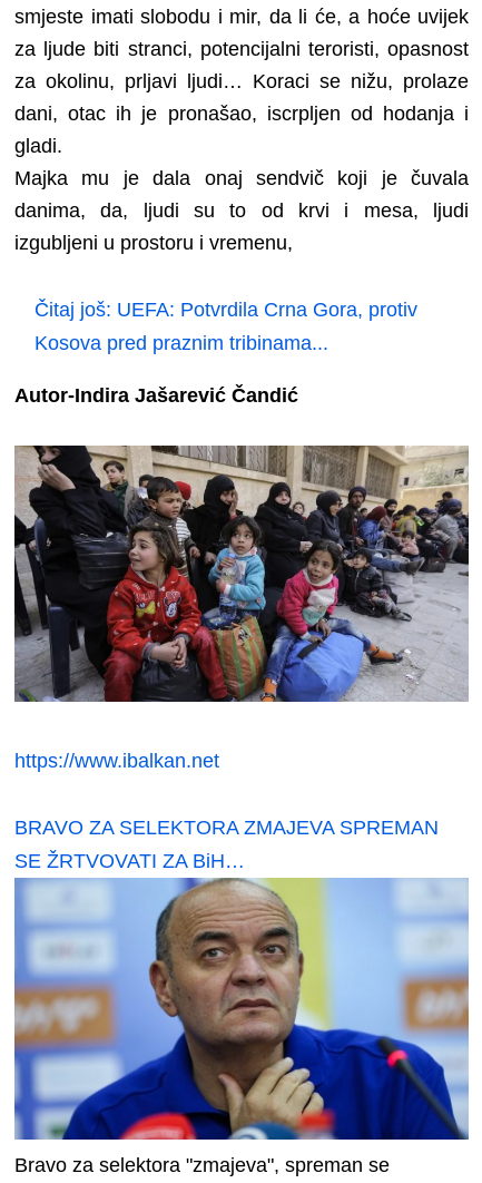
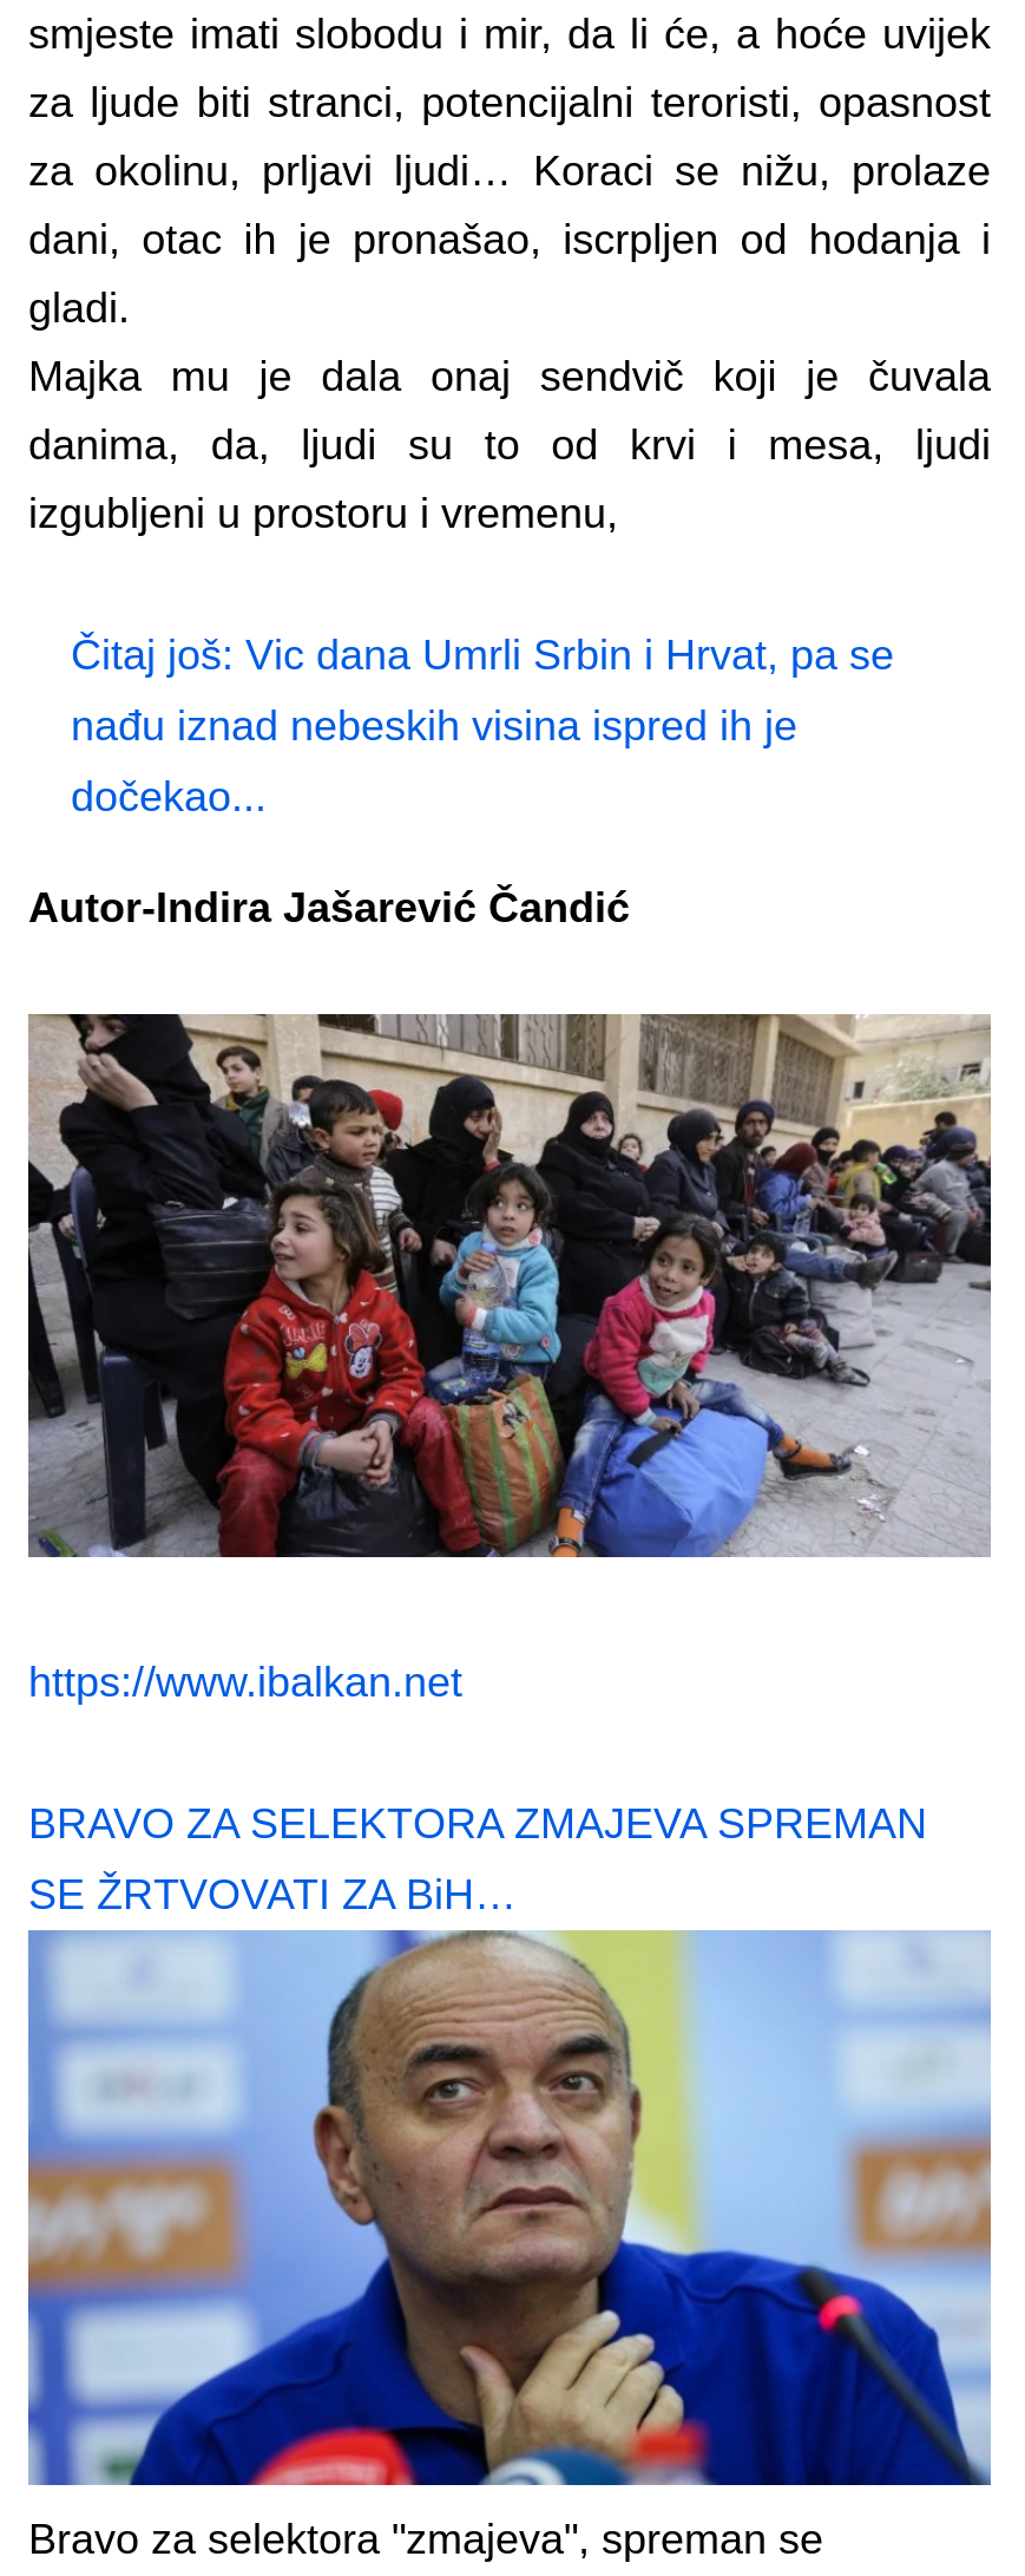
- Čitaj još: UEFA: Potvrdila Crna Gora, protiv
- Kosova pred praznim tribinama...
+ Čitaj još: Vic dana Umrli Srbin i Hrvat, pa se
+ nađu iznad nebeskih visina ispred ih je
+ dočekao...
